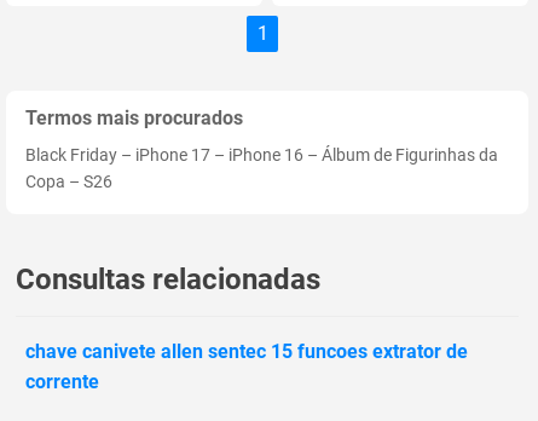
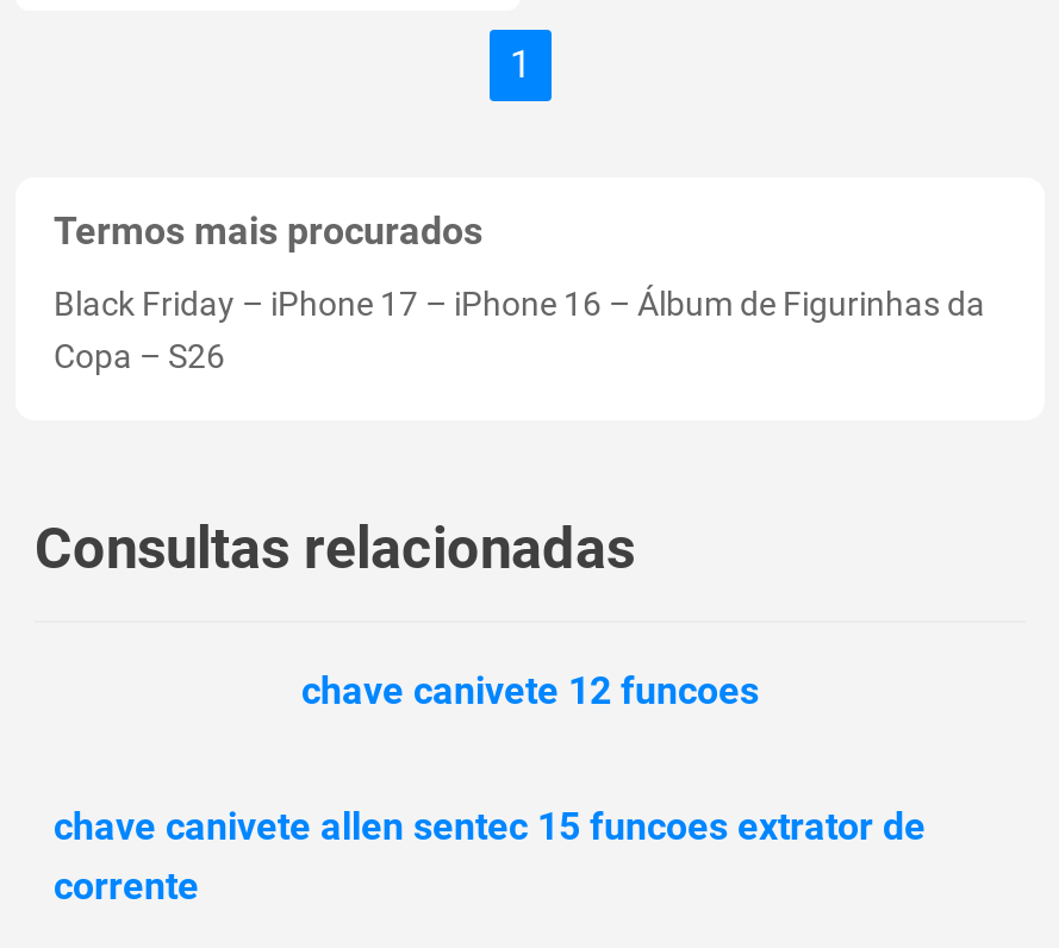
+ chave canivete 12 funcoes
